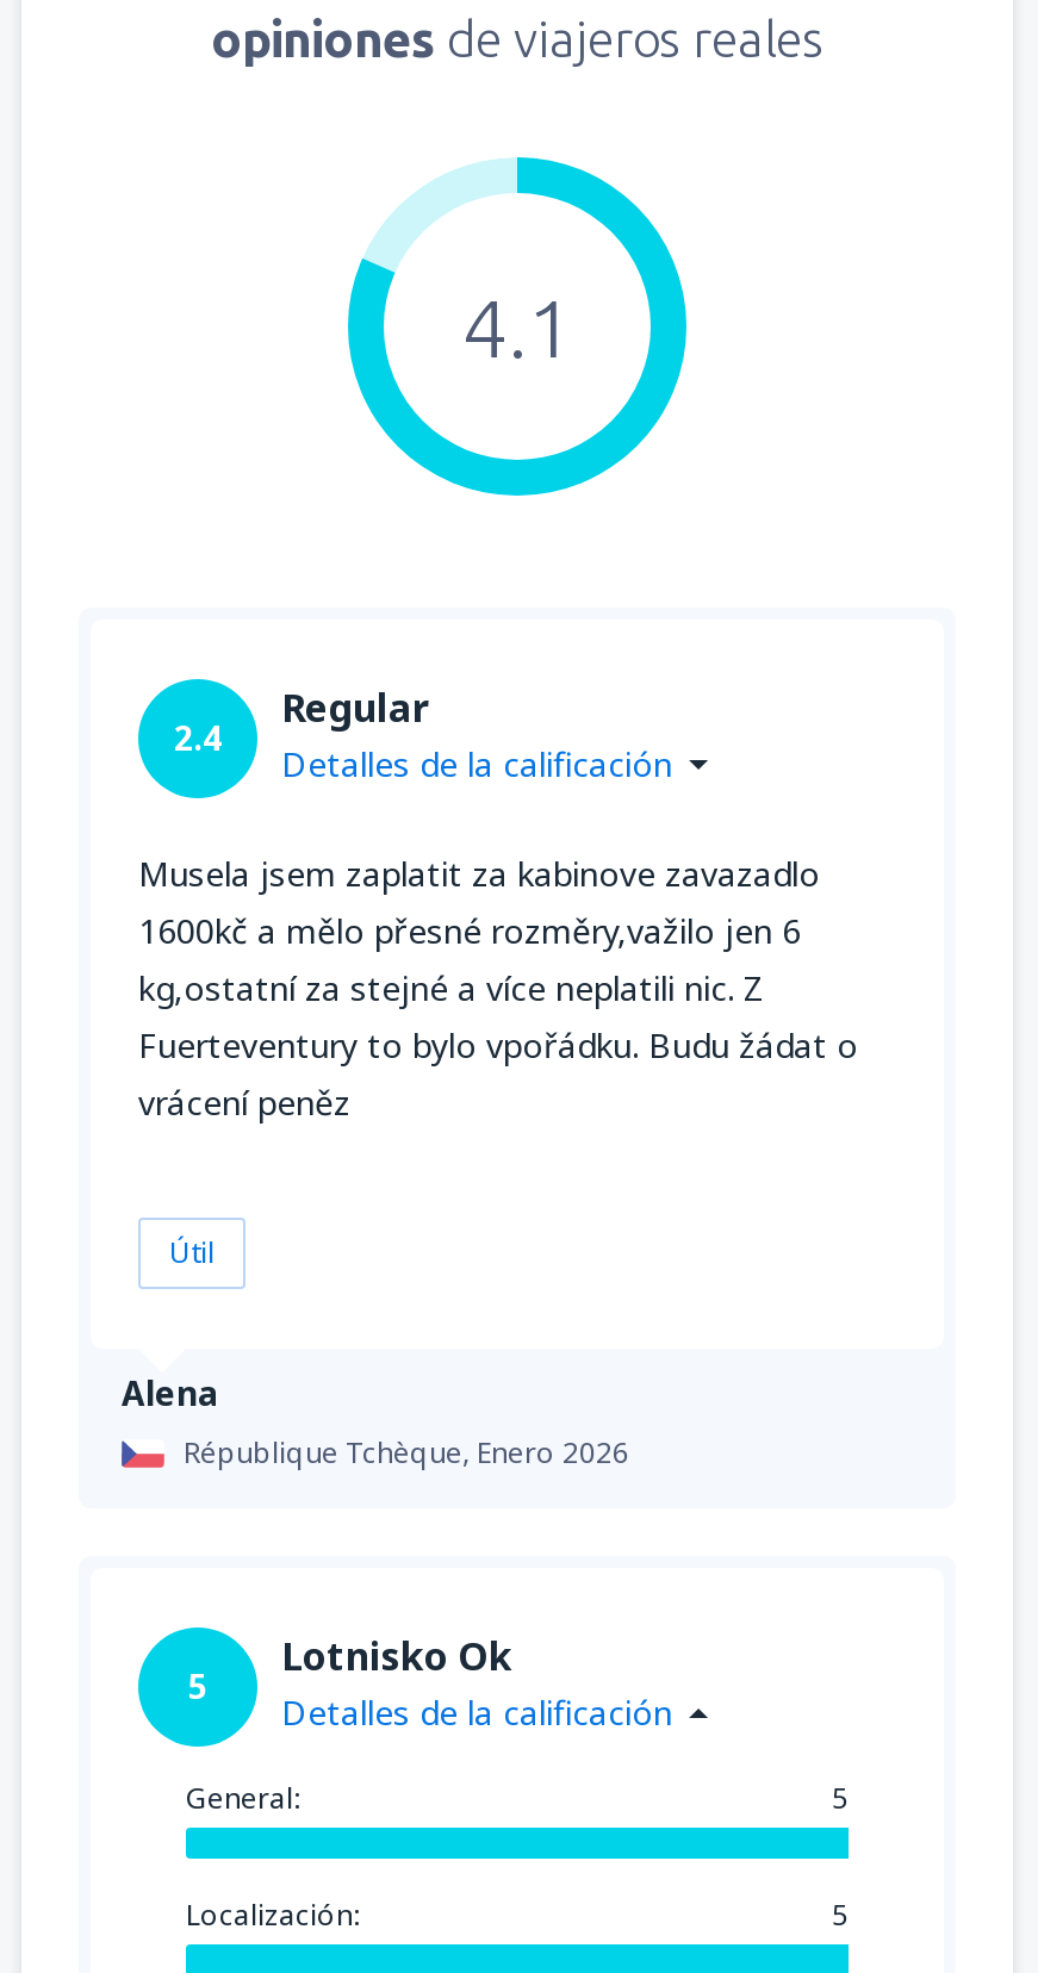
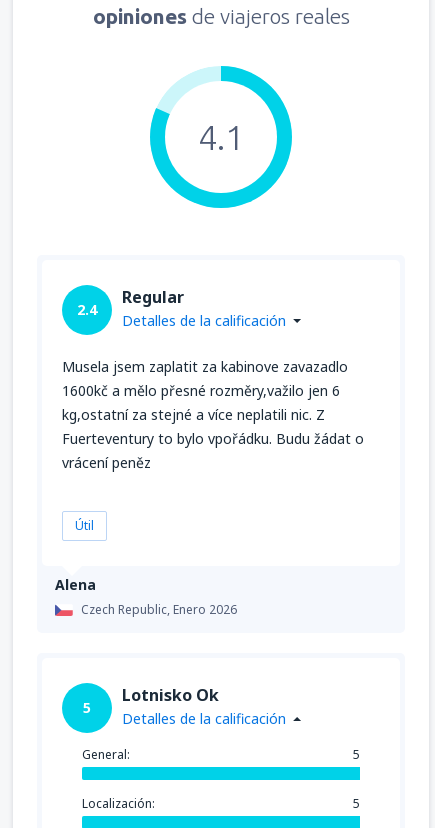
- République Tchèque, Enero 2026
+ Czech Republic, Enero 2026
